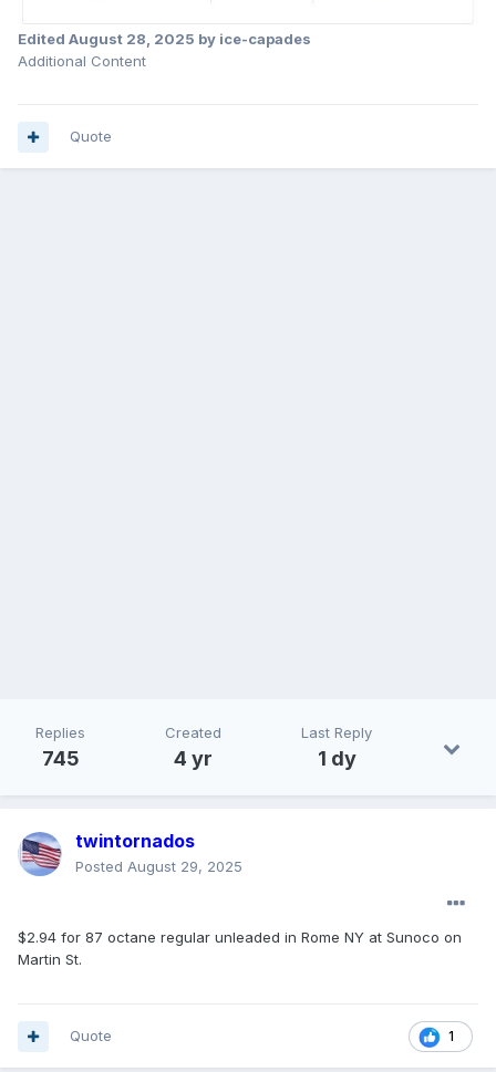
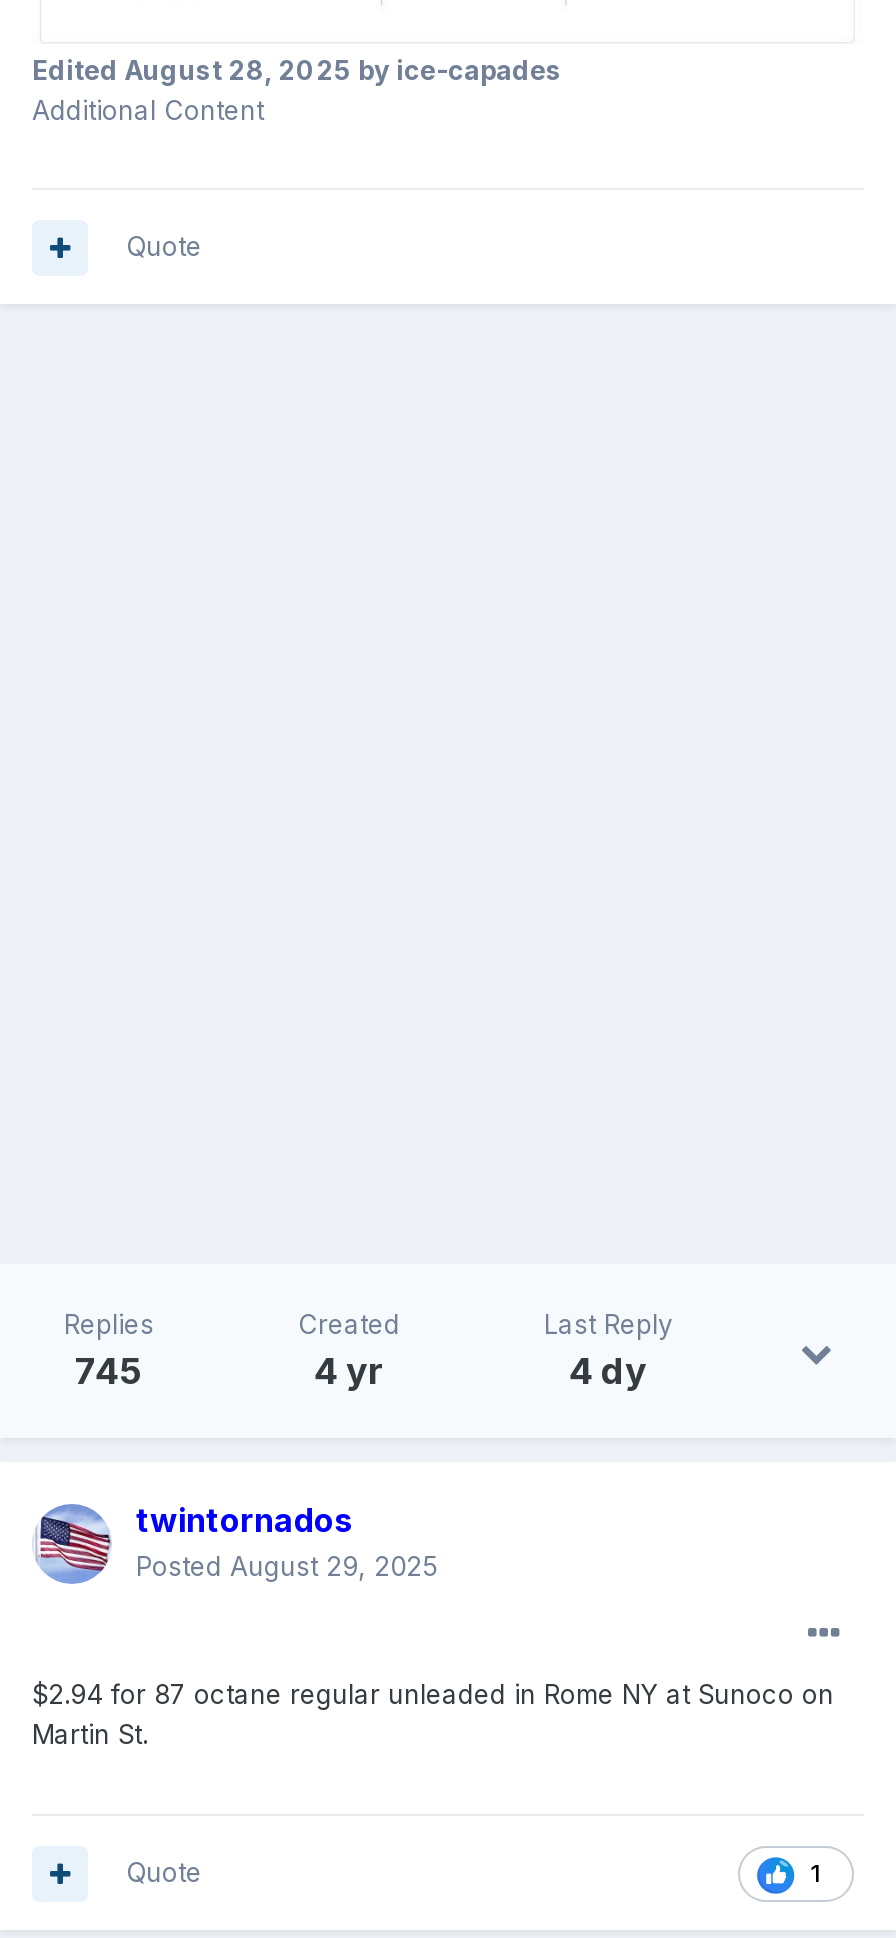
- 1 dy
+ 4 dy
